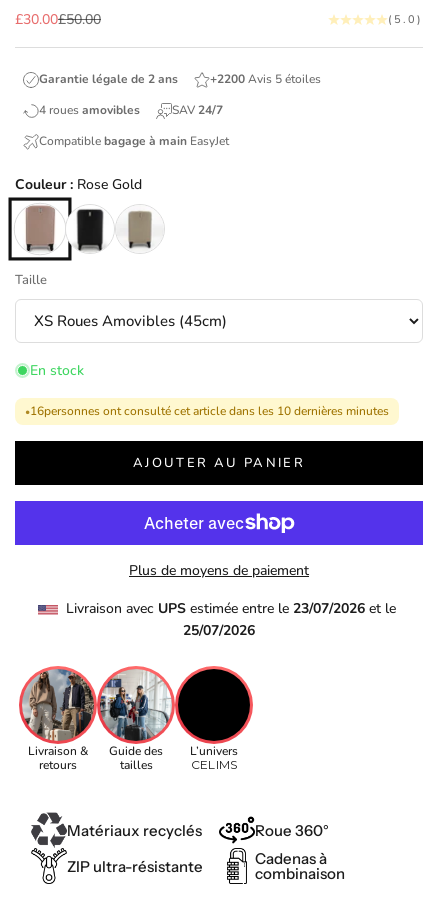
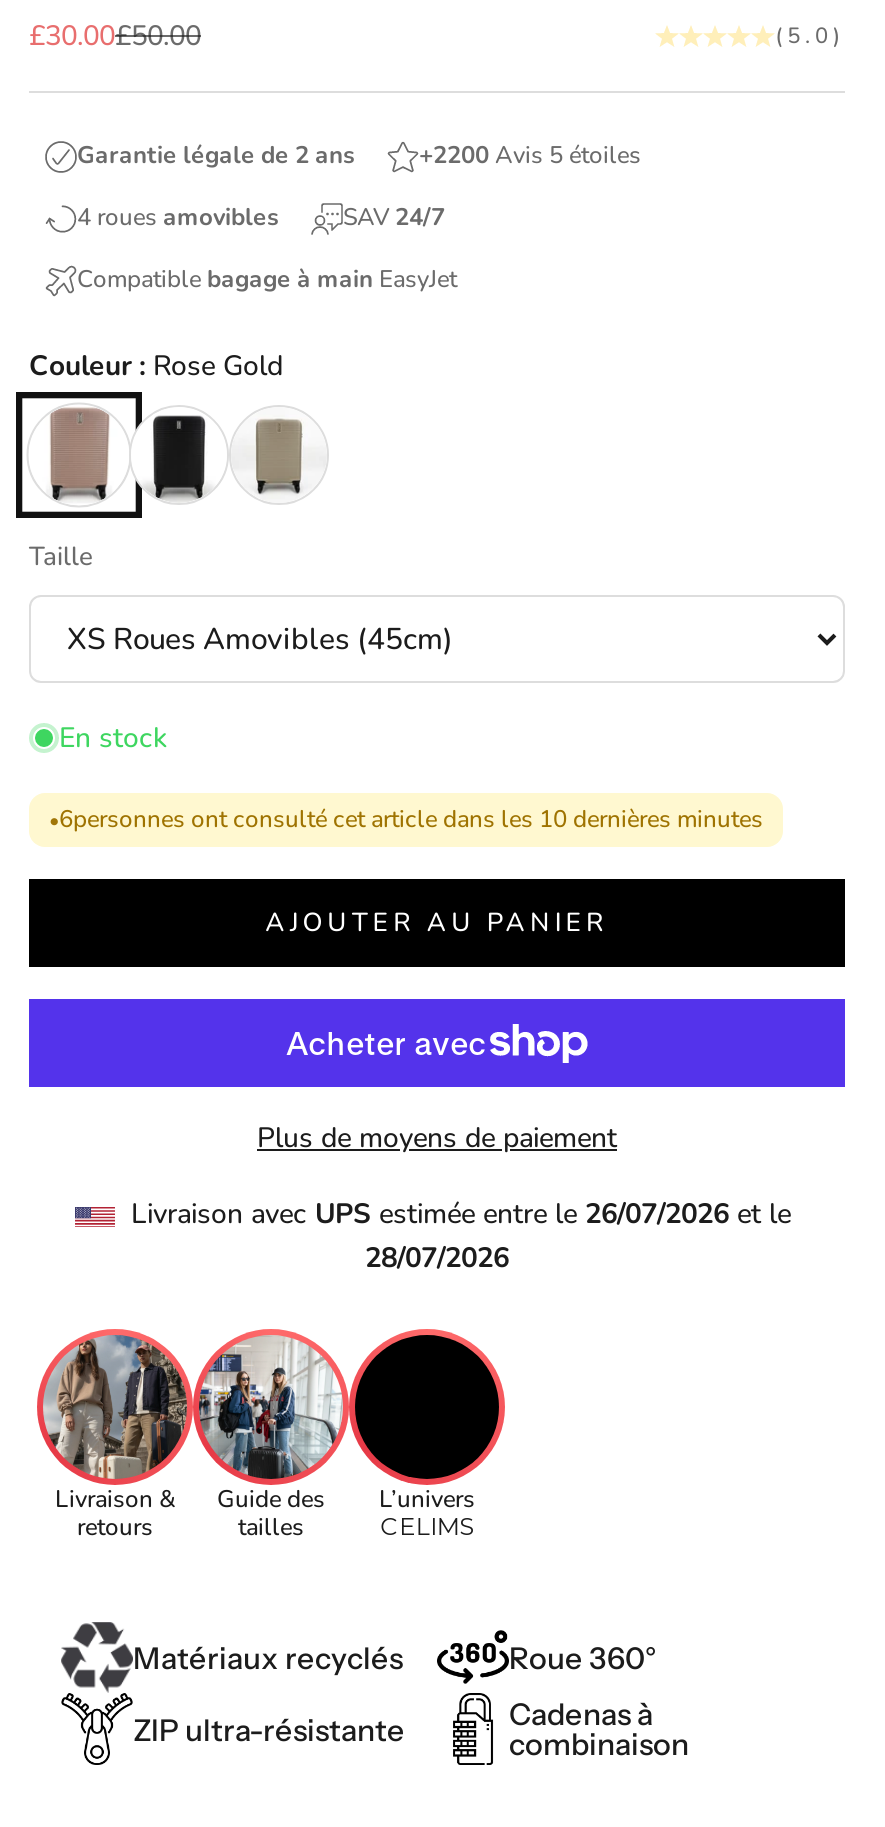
- •16personnes ont consulté cet article dans les 10 dernières minutes
+ •6personnes ont consulté cet article dans les 10 dernières minutes

- Livraison avec UPS estimée entre le 23/07/2026 et le
+ Livraison avec UPS estimée entre le 26/07/2026 et le

- 25/07/2026
+ 28/07/2026
